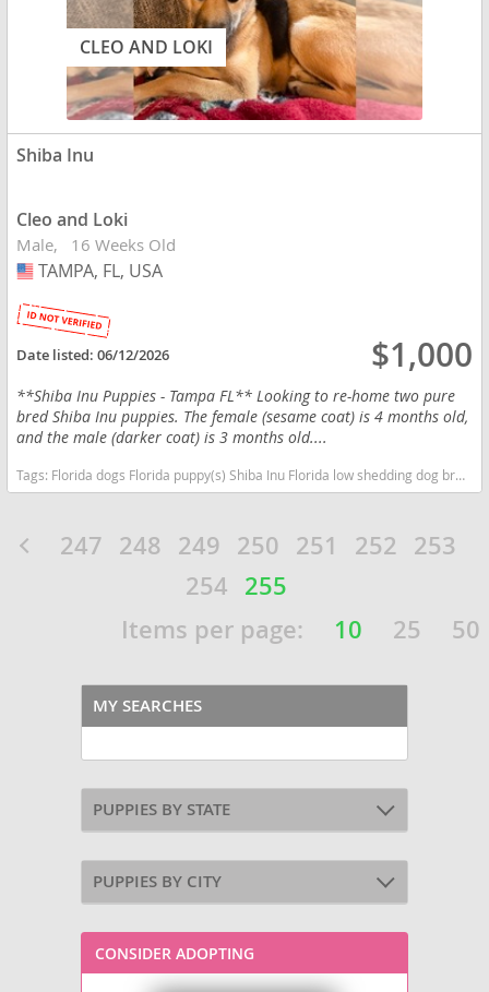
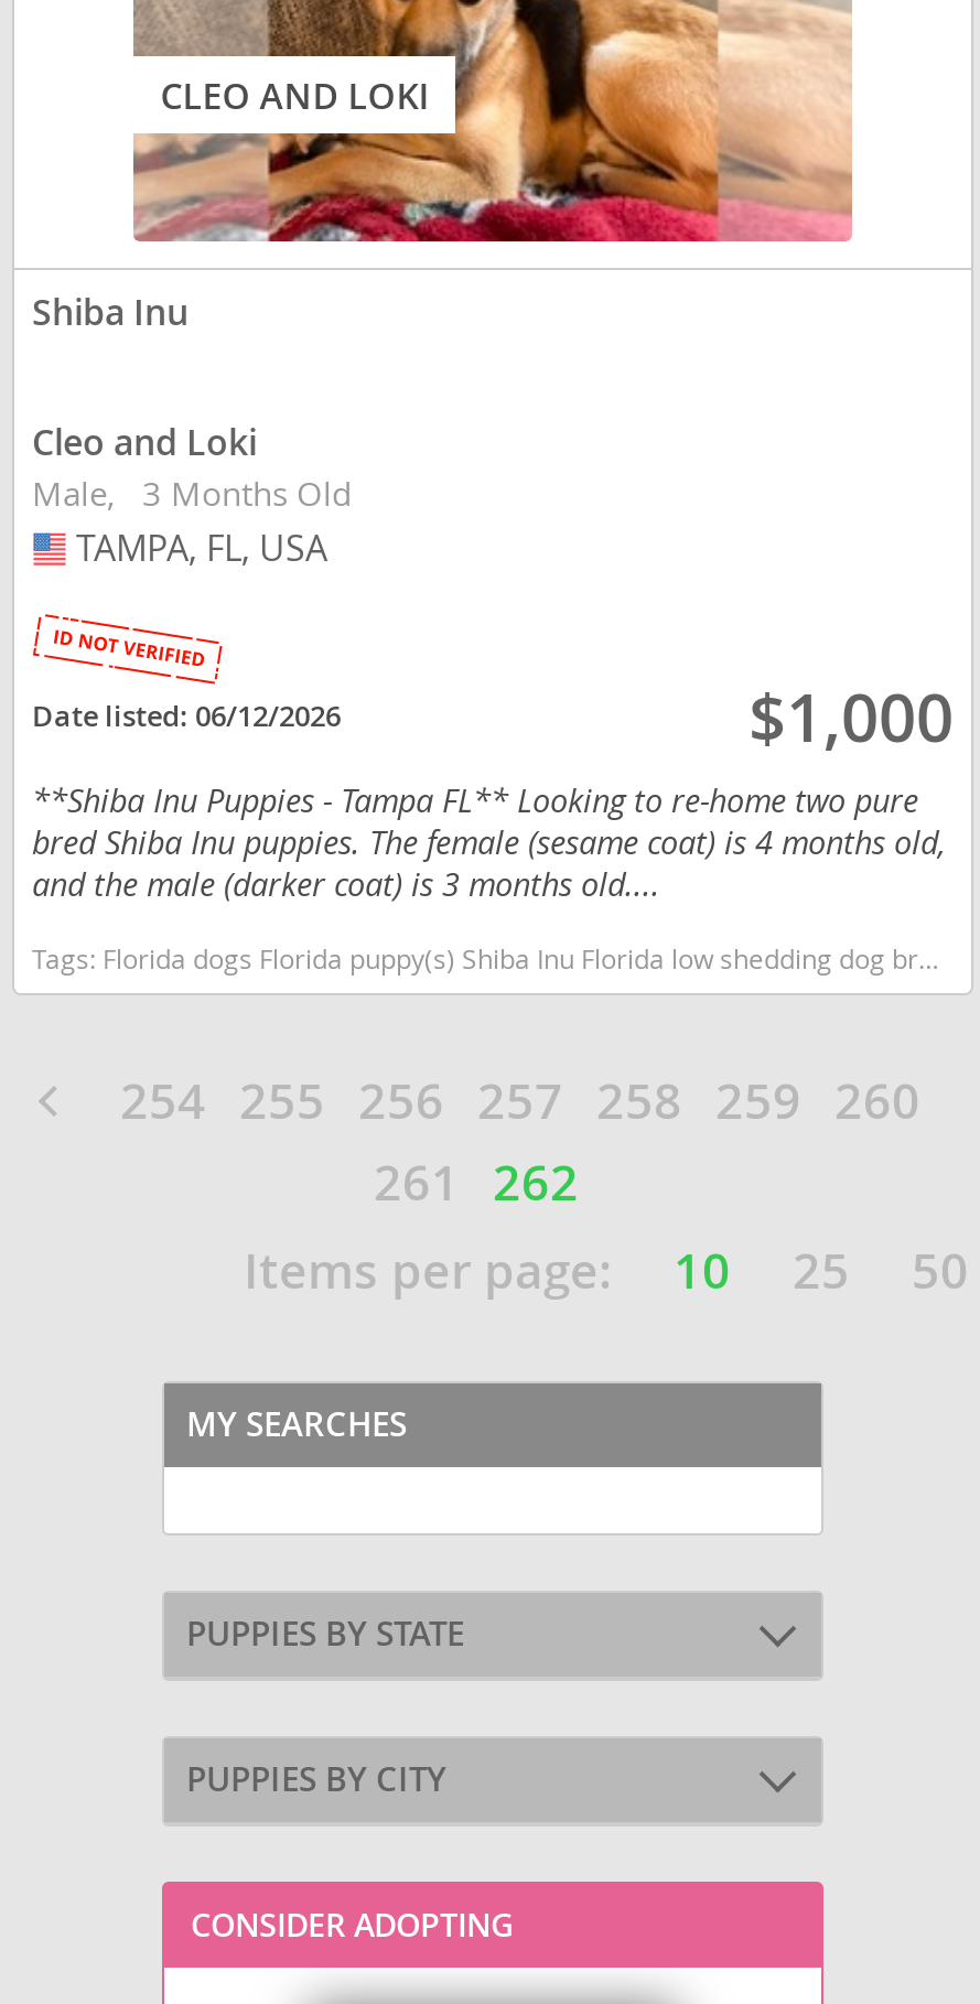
- Male 16 Weeks Old
+ Male 3 Months Old

- 247 248 249 250 251 252 253
+ 254 255 256 257 258 259 260

- 254 255
+ 261 262
